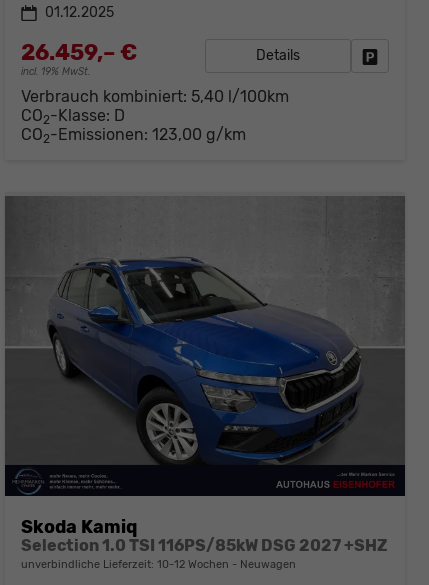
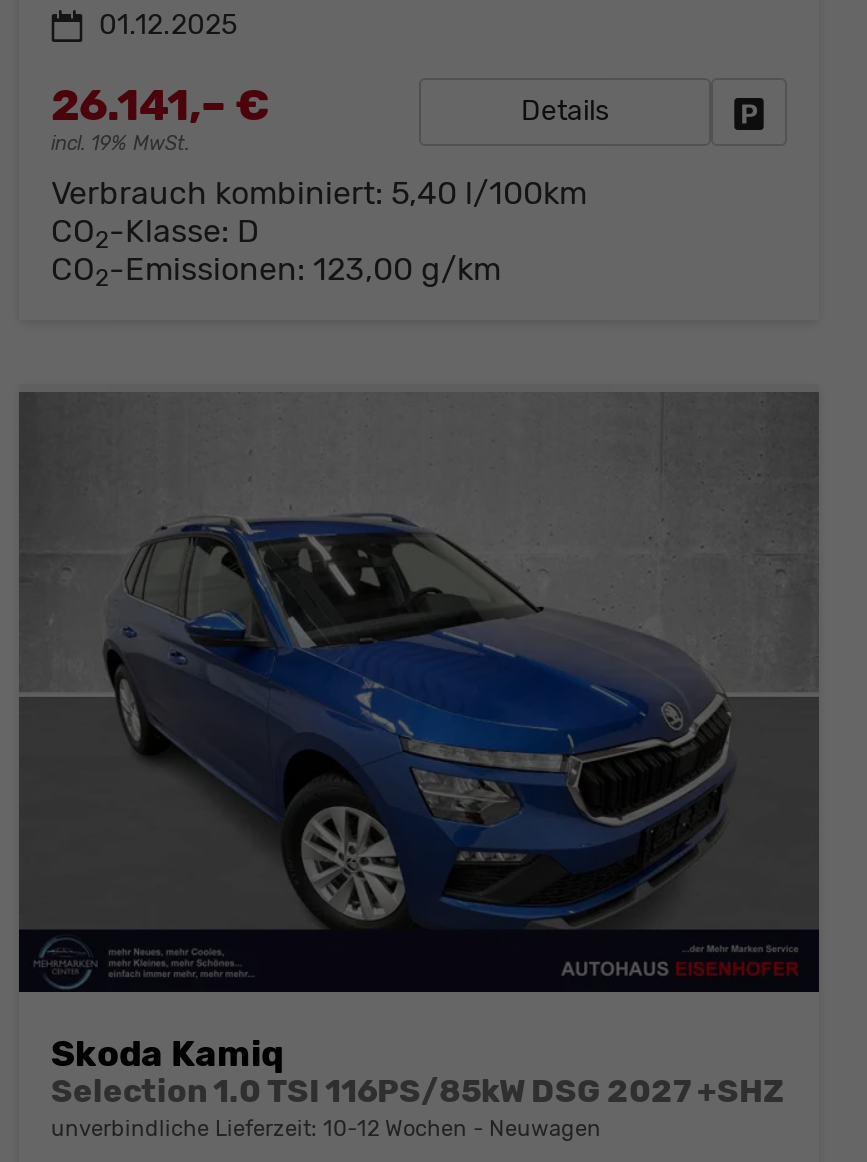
- 26.459,– €
+ 26.141,– €
